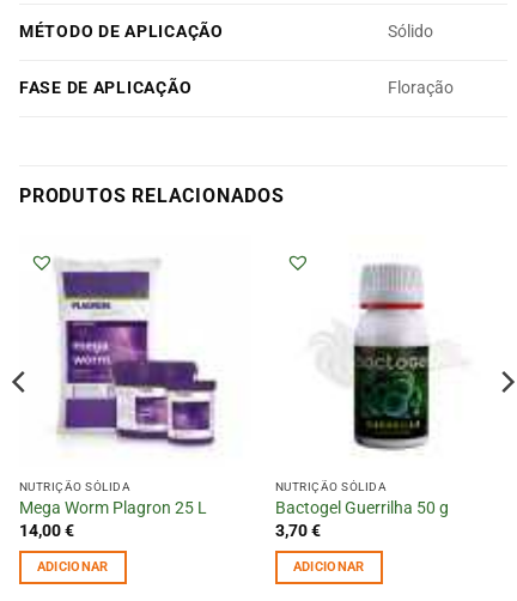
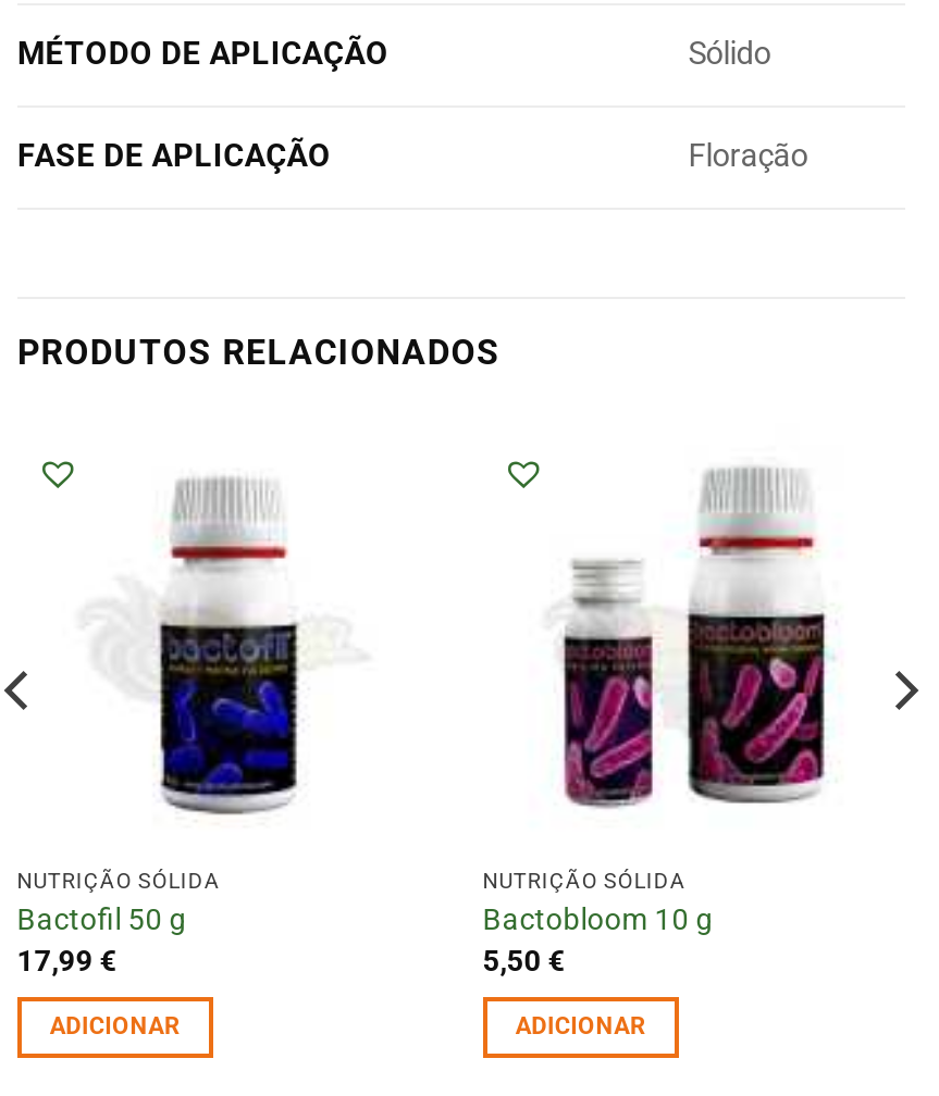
- [image]
+ [image]

- [image]
+ [image]

- Mega Worm Plagron 25 L
- 14,00 €
+ Bactofil 50 g
+ 17,99 €

- Bactogel Guerrilha 50 g
- 3,70 €
+ Bactobloom 10 g
+ 5,50 €
